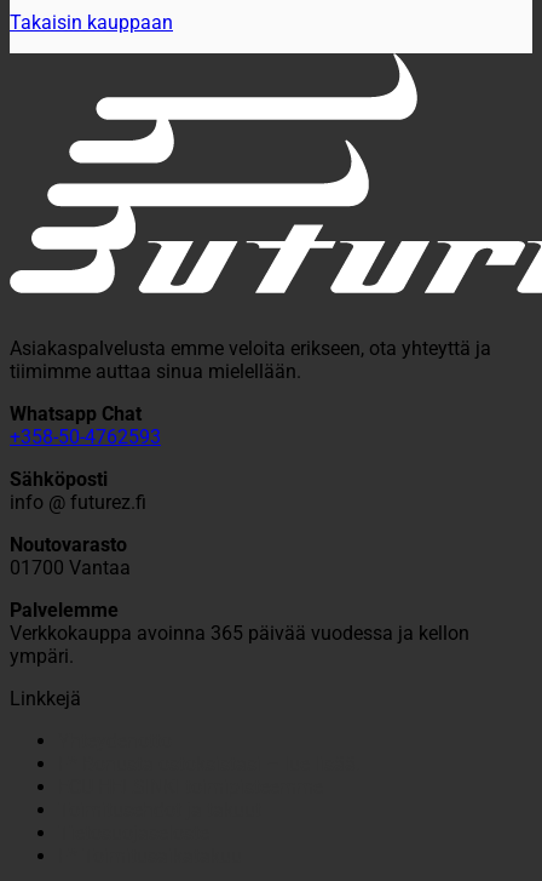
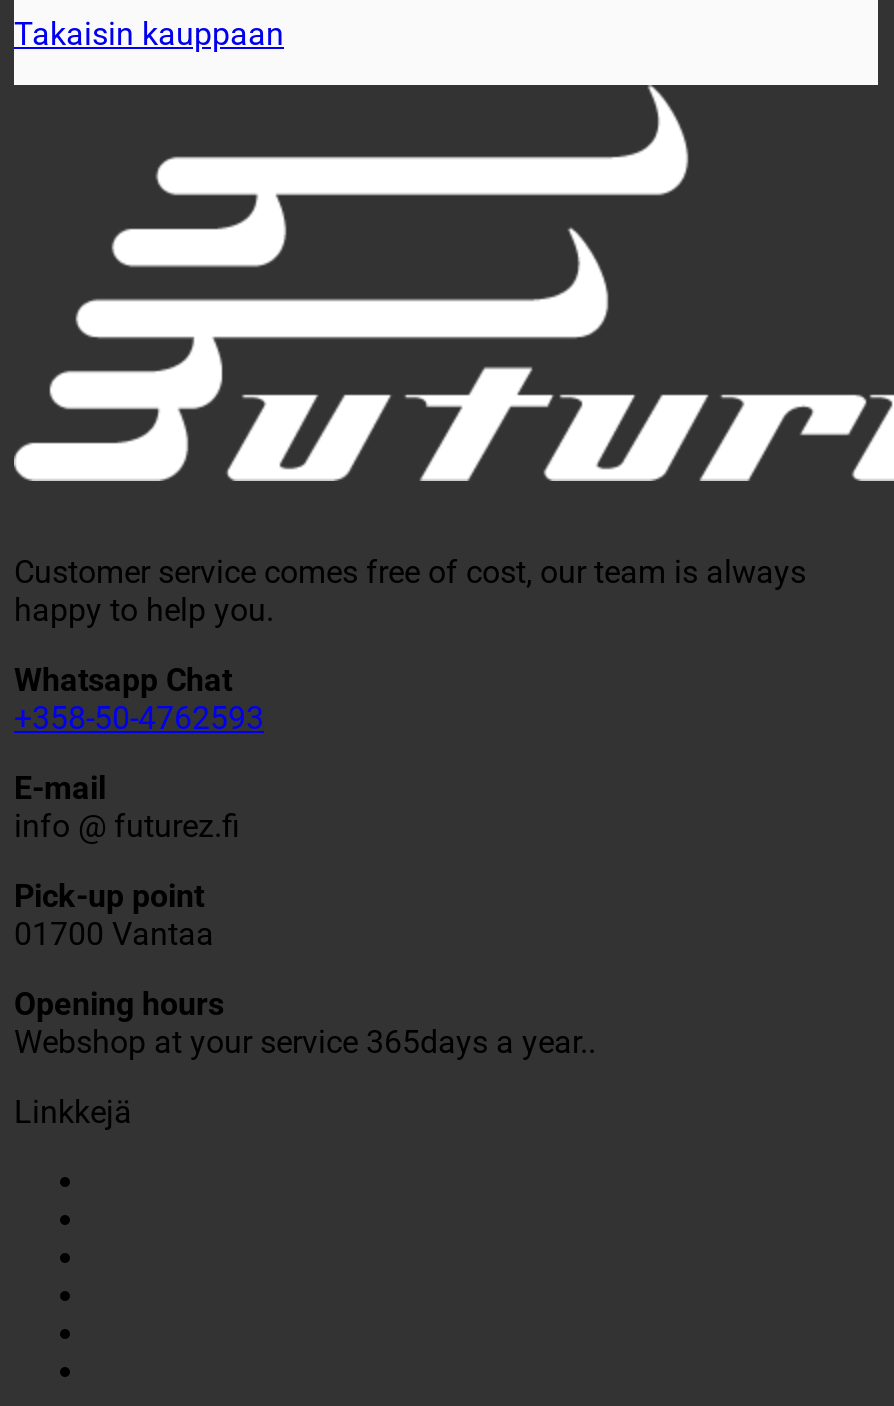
- Asiakaspalvelusta emme veloita erikseen, ota yhteyttä ja
- tiimimme auttaa sinua mielellään.
+ Customer service comes free of cost, our team is always
+ happy to help you.

- Sähköposti
+ E-mail

- Noutovarasto
+ Pick-up point

- Palvelemme
- Verkkokauppa avoinna 365 päivää vuodessa ja kellon
- ympäri.
+ Opening hours
+ Webshop at your service 365days a year..
